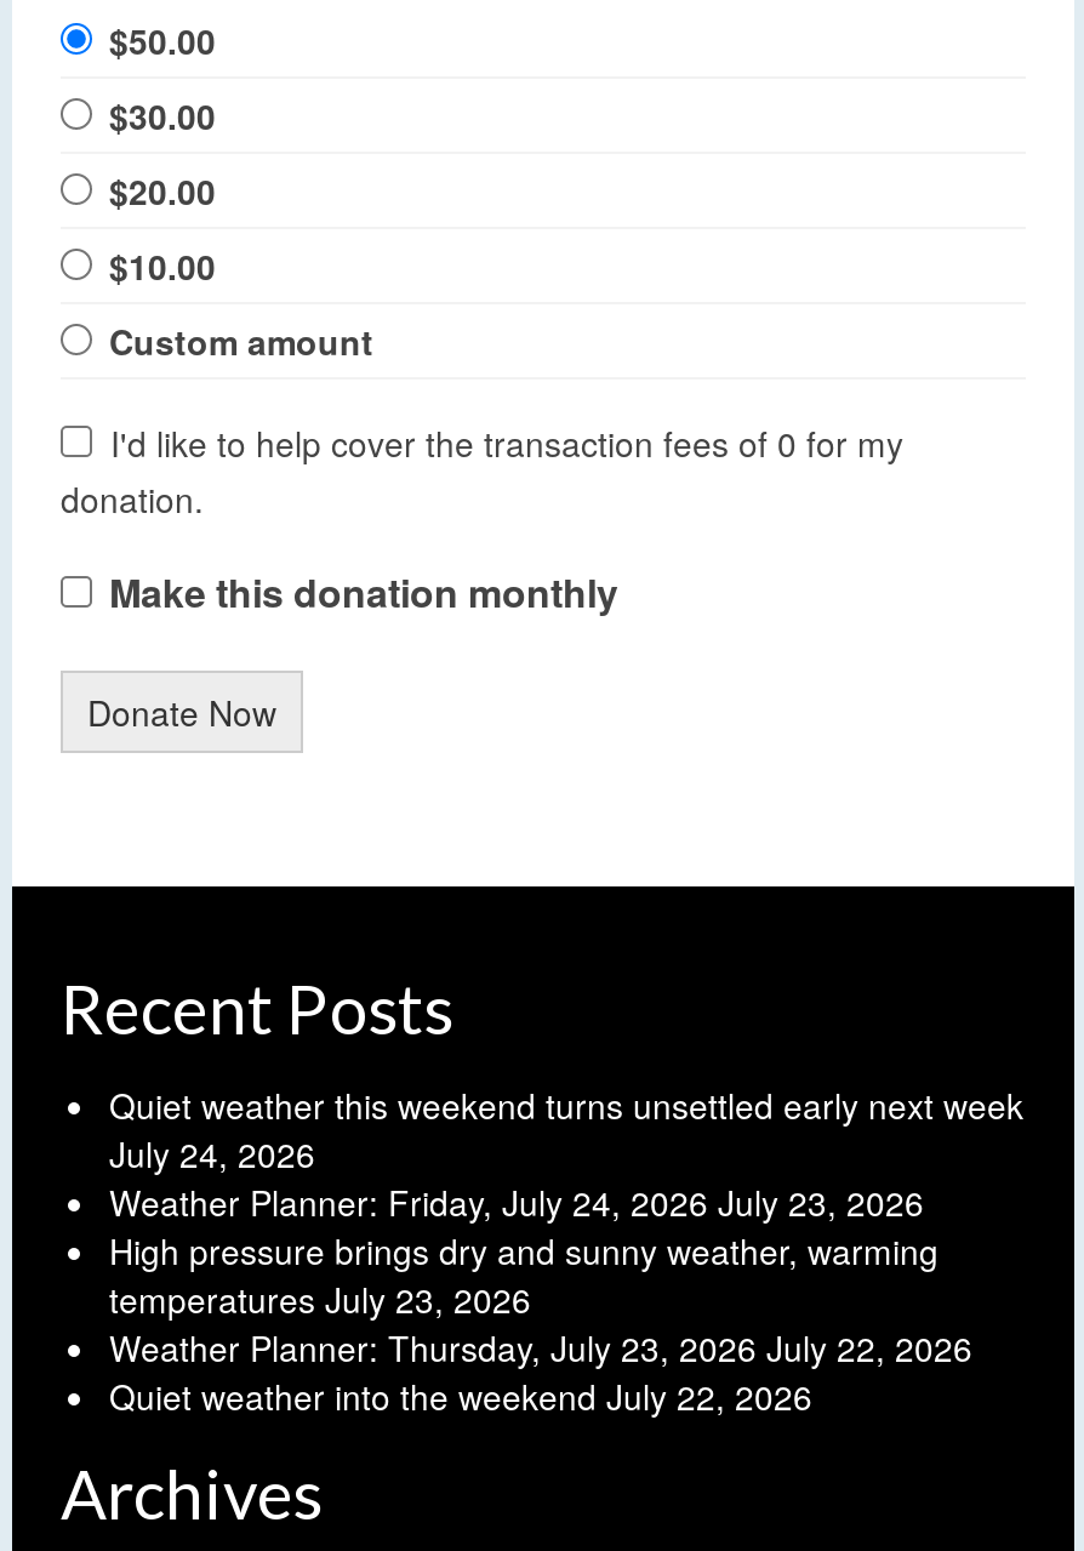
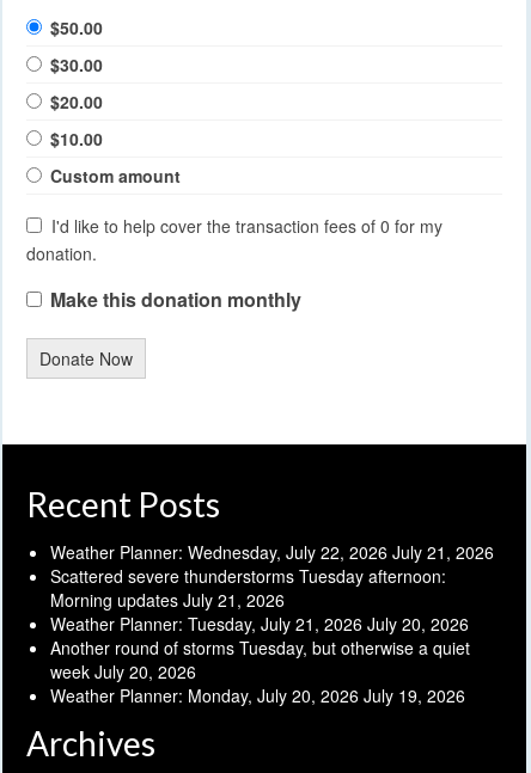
- Quiet weather this weekend turns unsettled early next week
- July 24, 2026
- Weather Planner: Friday, July 24, 2026 July 23, 2026
- High pressure brings dry and sunny weather, warming
- temperatures July 23, 2026
- Weather Planner: Thursday, July 23, 2026 July 22, 2026
- Quiet weather into the weekend July 22, 2026
+ Weather Planner: Wednesday, July 22, 2026 July 21, 2026
+ Scattered severe thunderstorms Tuesday afternoon:
+ Morning updates July 21, 2026
+ Weather Planner: Tuesday, July 21, 2026 July 20, 2026
+ Another round of storms Tuesday, but otherwise a quiet
+ week July 20, 2026
+ Weather Planner: Monday, July 20, 2026 July 19, 2026
